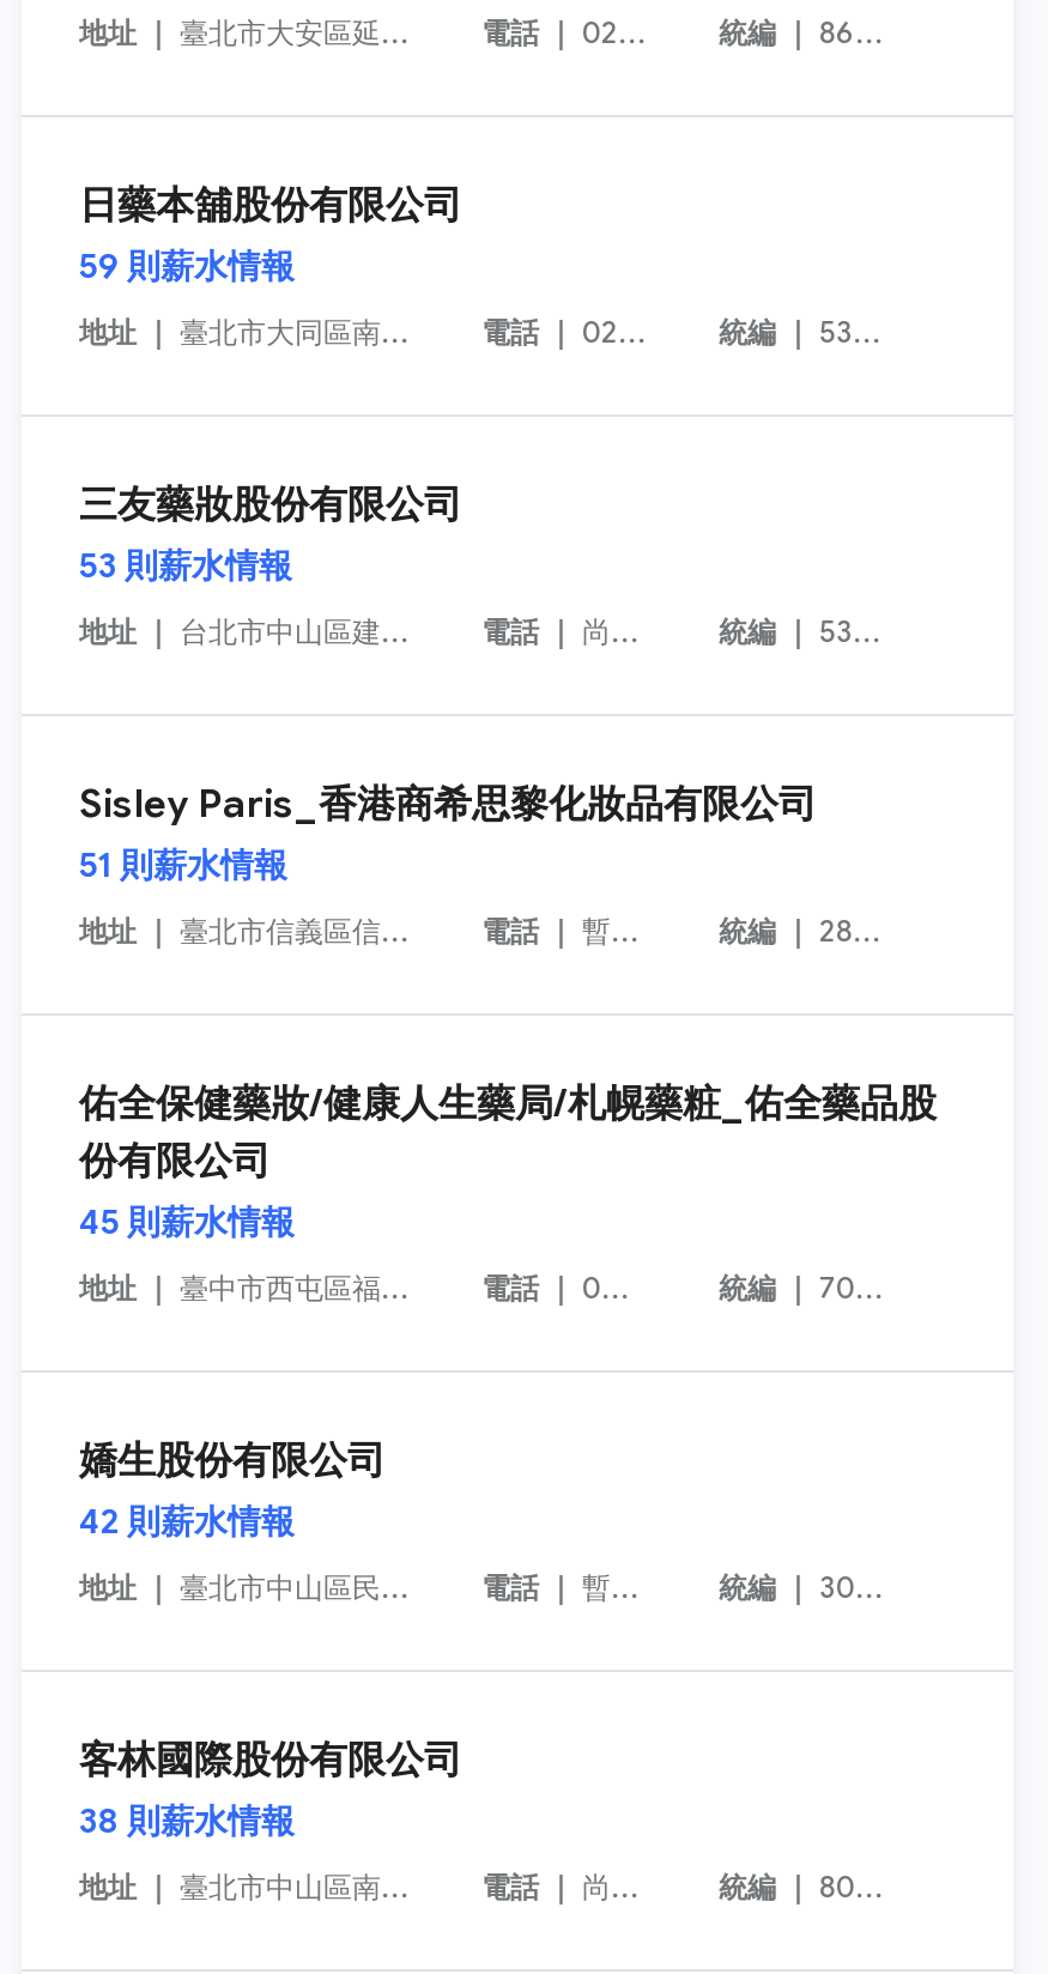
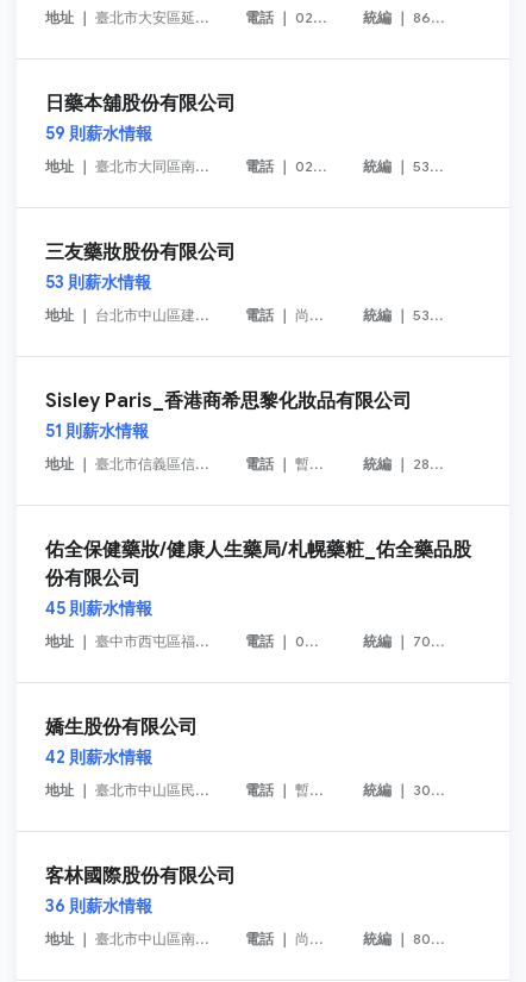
- 38則薪水情報
+ 36則薪水情報
